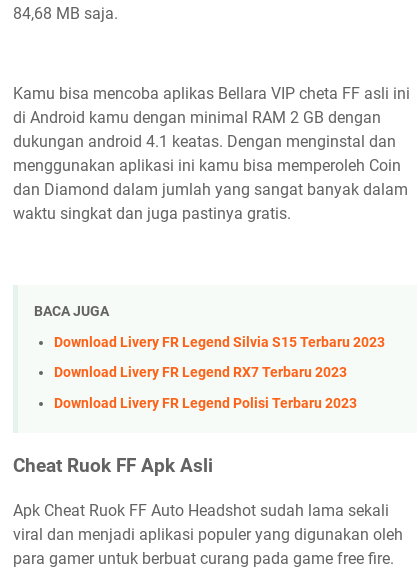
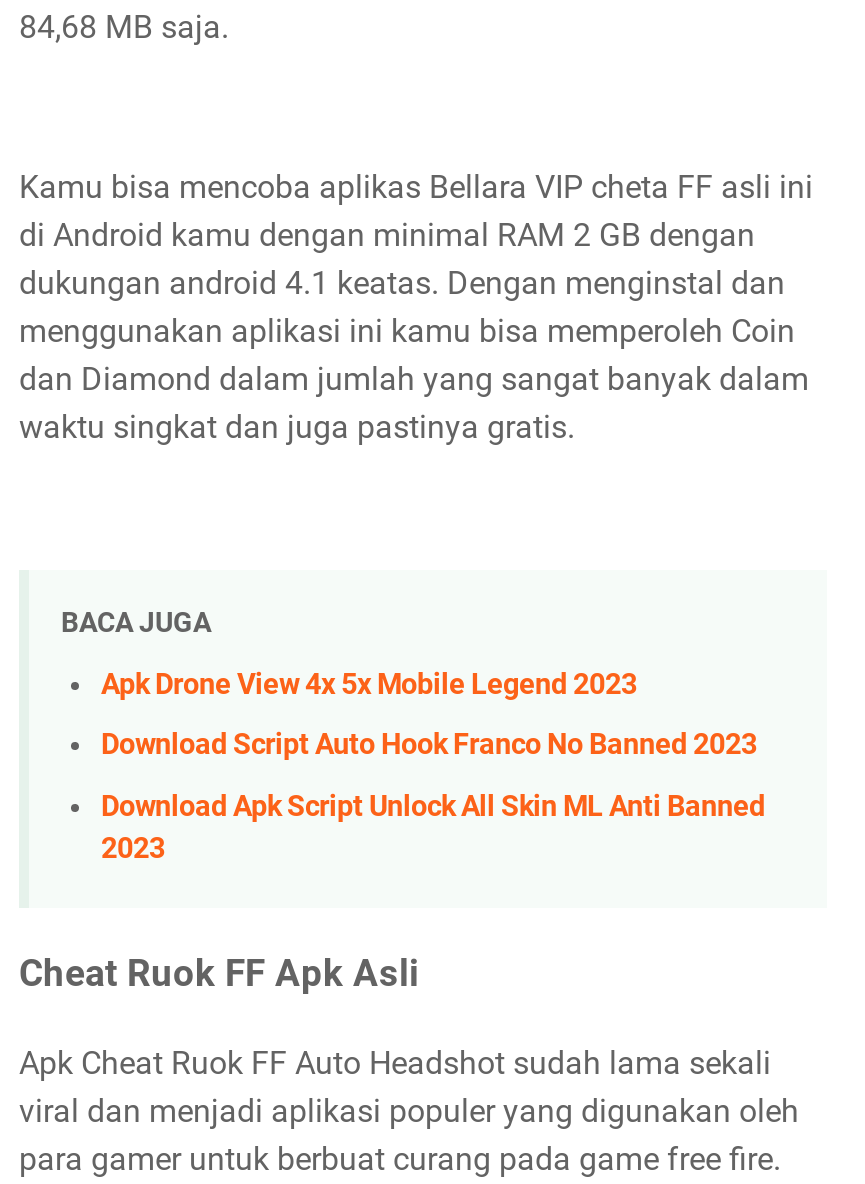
- Download Livery FR Legend Silvia S15 Terbaru 2023
+ Apk Drone View 4x 5x Mobile Legend 2023

- Download Livery FR Legend RX7 Terbaru 2023
+ Download Script Auto Hook Franco No Banned 2023

- Download Livery FR Legend Polisi Terbaru 2023
+ Download Apk Script Unlock All Skin ML Anti Banned
+ 2023
